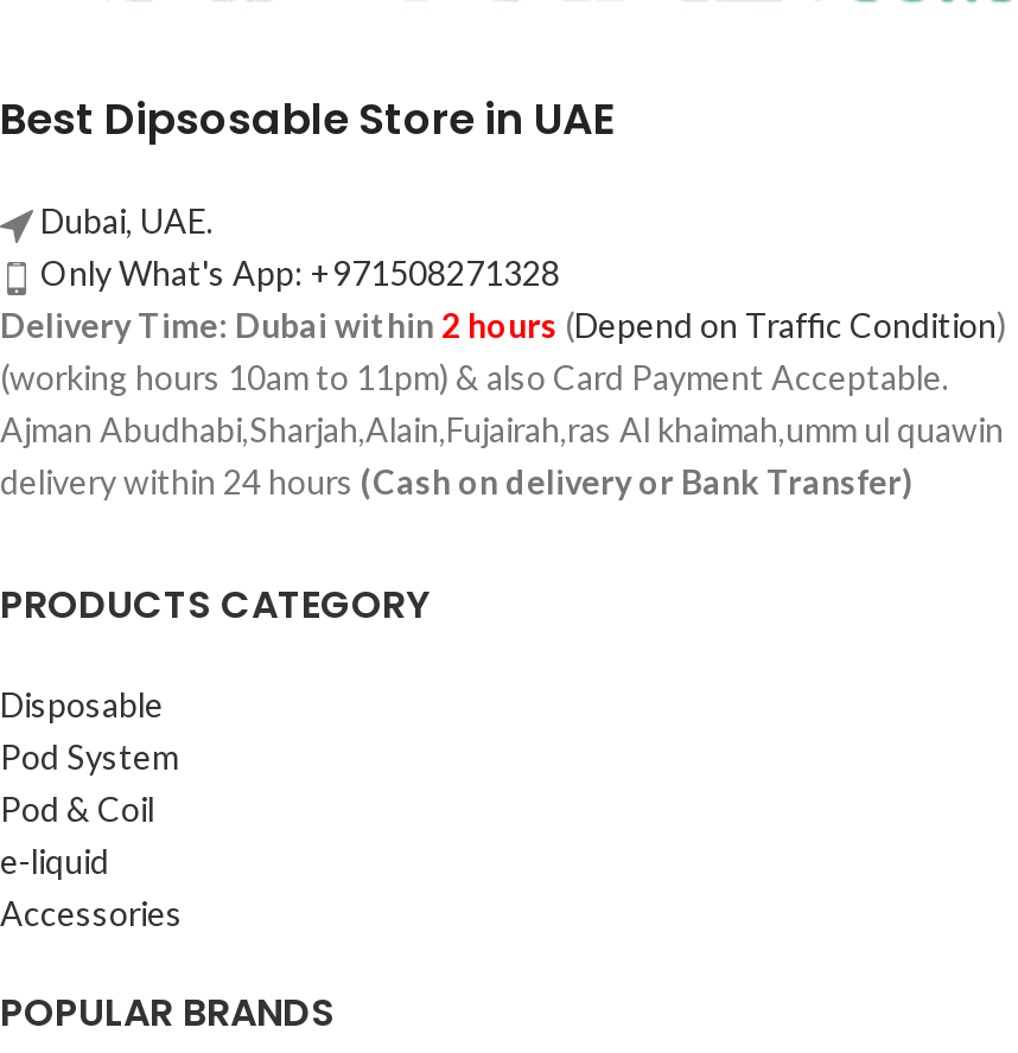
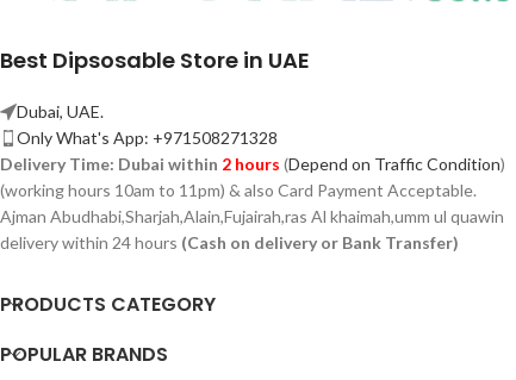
- Disposable
- Pod System
- Pod & Coil
- e-liquid
- Accessories
